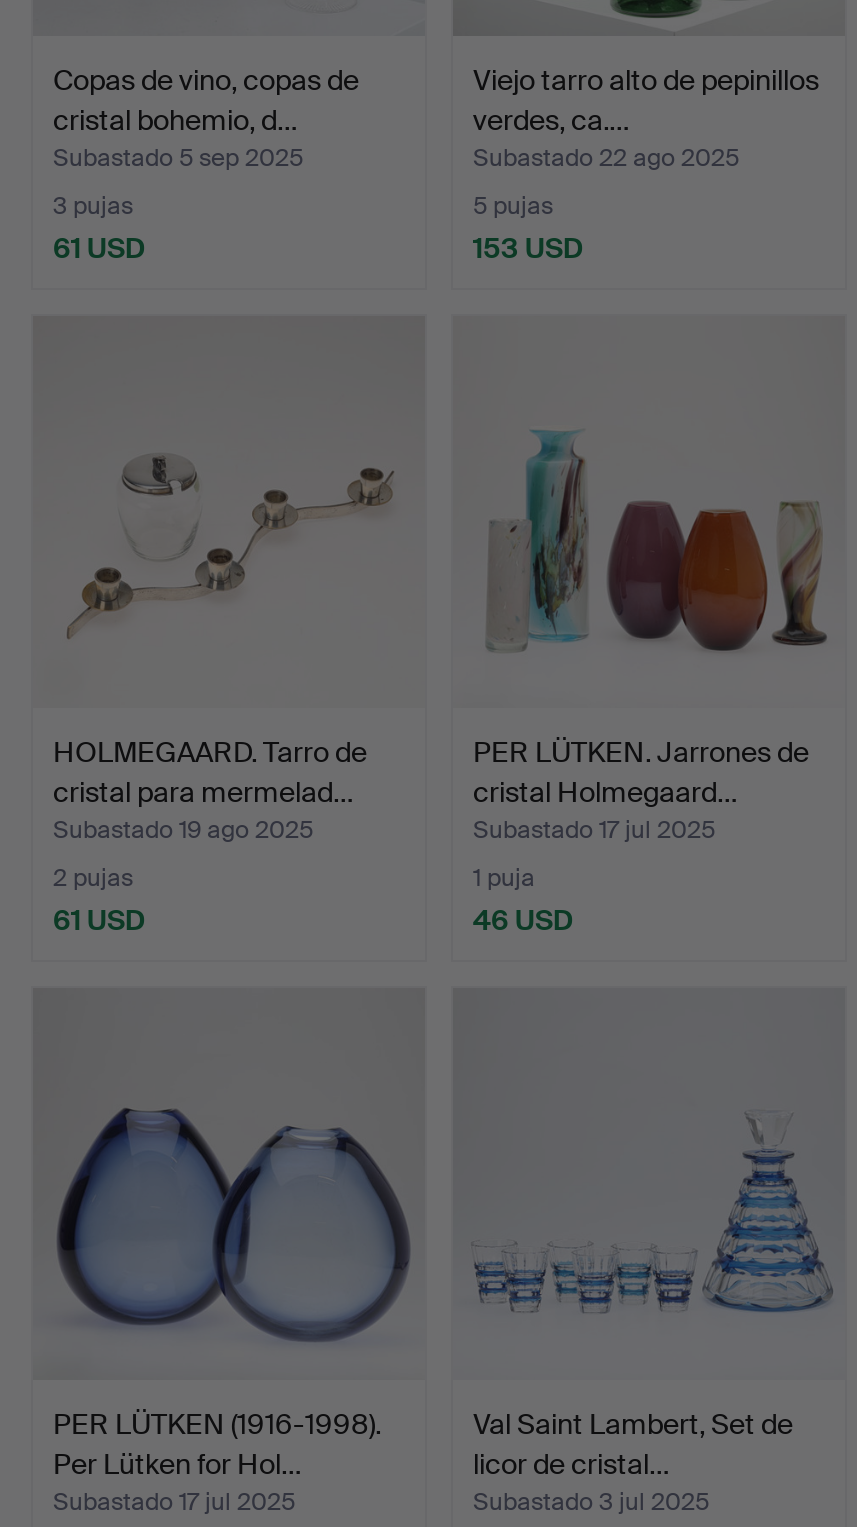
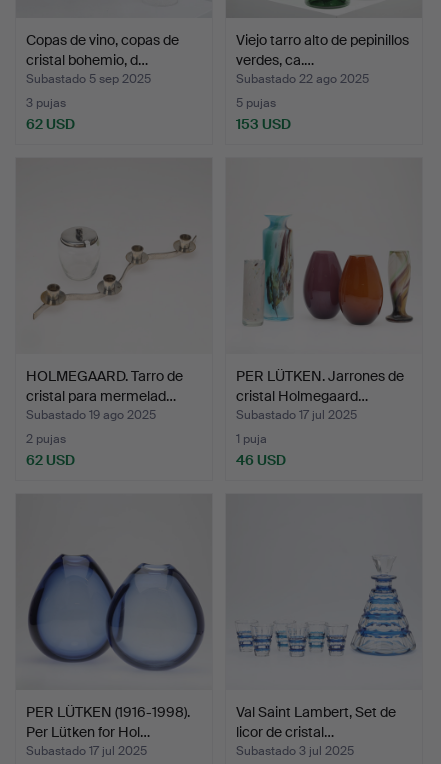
- 61 USD
+ 62 USD

- 61 USD
+ 62 USD
